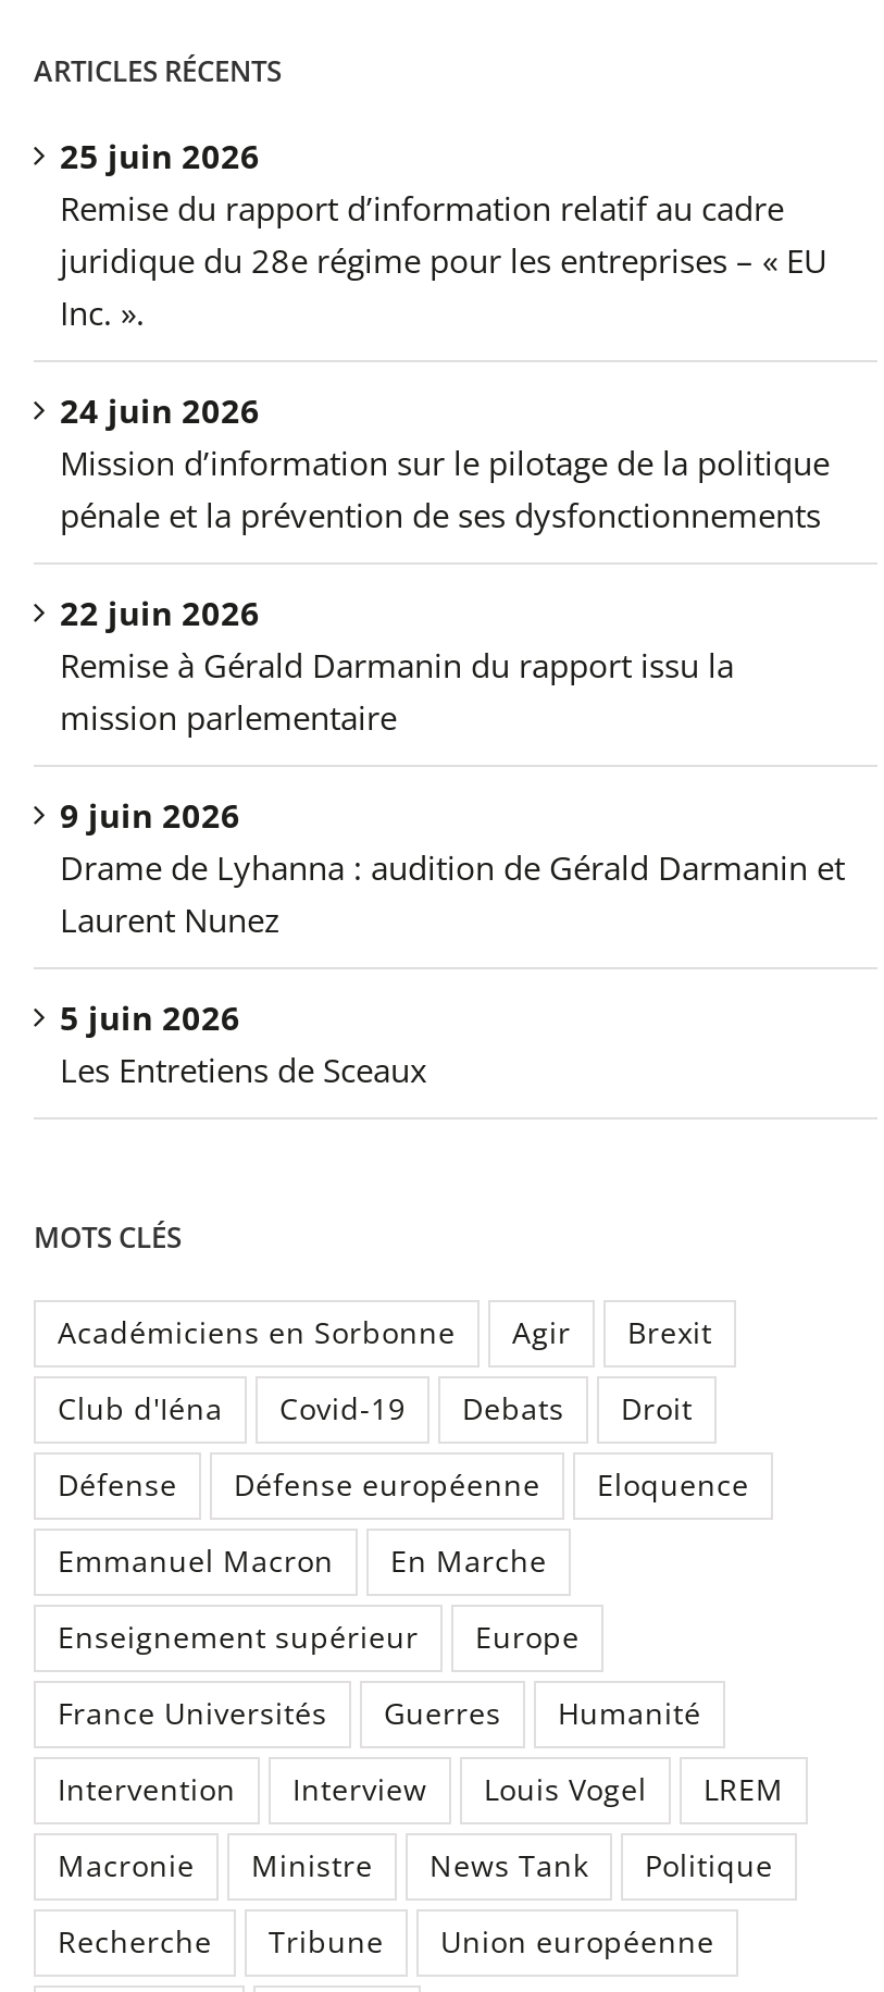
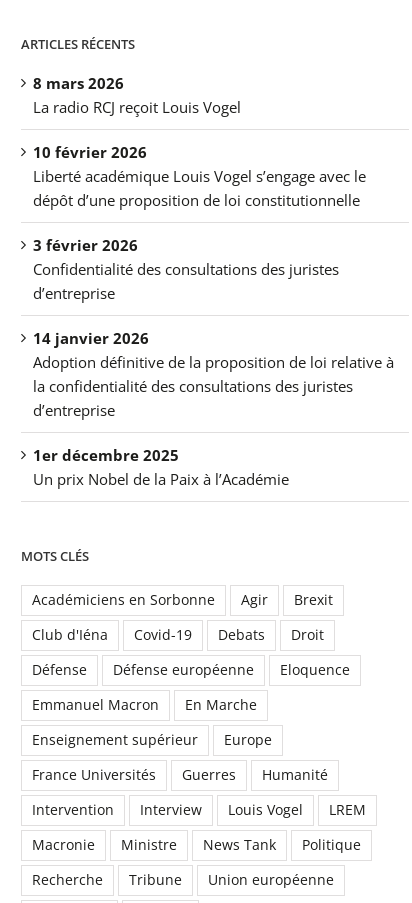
- 25 juin 2026
- Remise du rapport d’information relatif au cadre
- juridique du 28e régime pour les entreprises – « EU
- Inc. ».
+ 8 mars 2026
+ La radio RCJ reçoit Louis Vogel

- 24 juin 2026
- Mission d’information sur le pilotage de la politique
- pénale et la prévention de ses dysfonctionnements
+ 10 février 2026
+ Liberté académique Louis Vogel s’engage avec le
+ dépôt d’une proposition de loi constitutionnelle

- 22 juin 2026
- Remise à Gérald Darmanin du rapport issu la
- mission parlementaire
+ 3 février 2026
+ Confidentialité des consultations des juristes
+ d’entreprise

- 9 juin 2026
- Drame de Lyhanna : audition de Gérald Darmanin et
- Laurent Nunez
+ 14 janvier 2026
+ Adoption définitive de la proposition de loi relative à
+ la confidentialité des consultations des juristes
+ d’entreprise

- 5 juin 2026
- Les Entretiens de Sceaux
+ 1er décembre 2025
+ Un prix Nobel de la Paix à l’Académie
